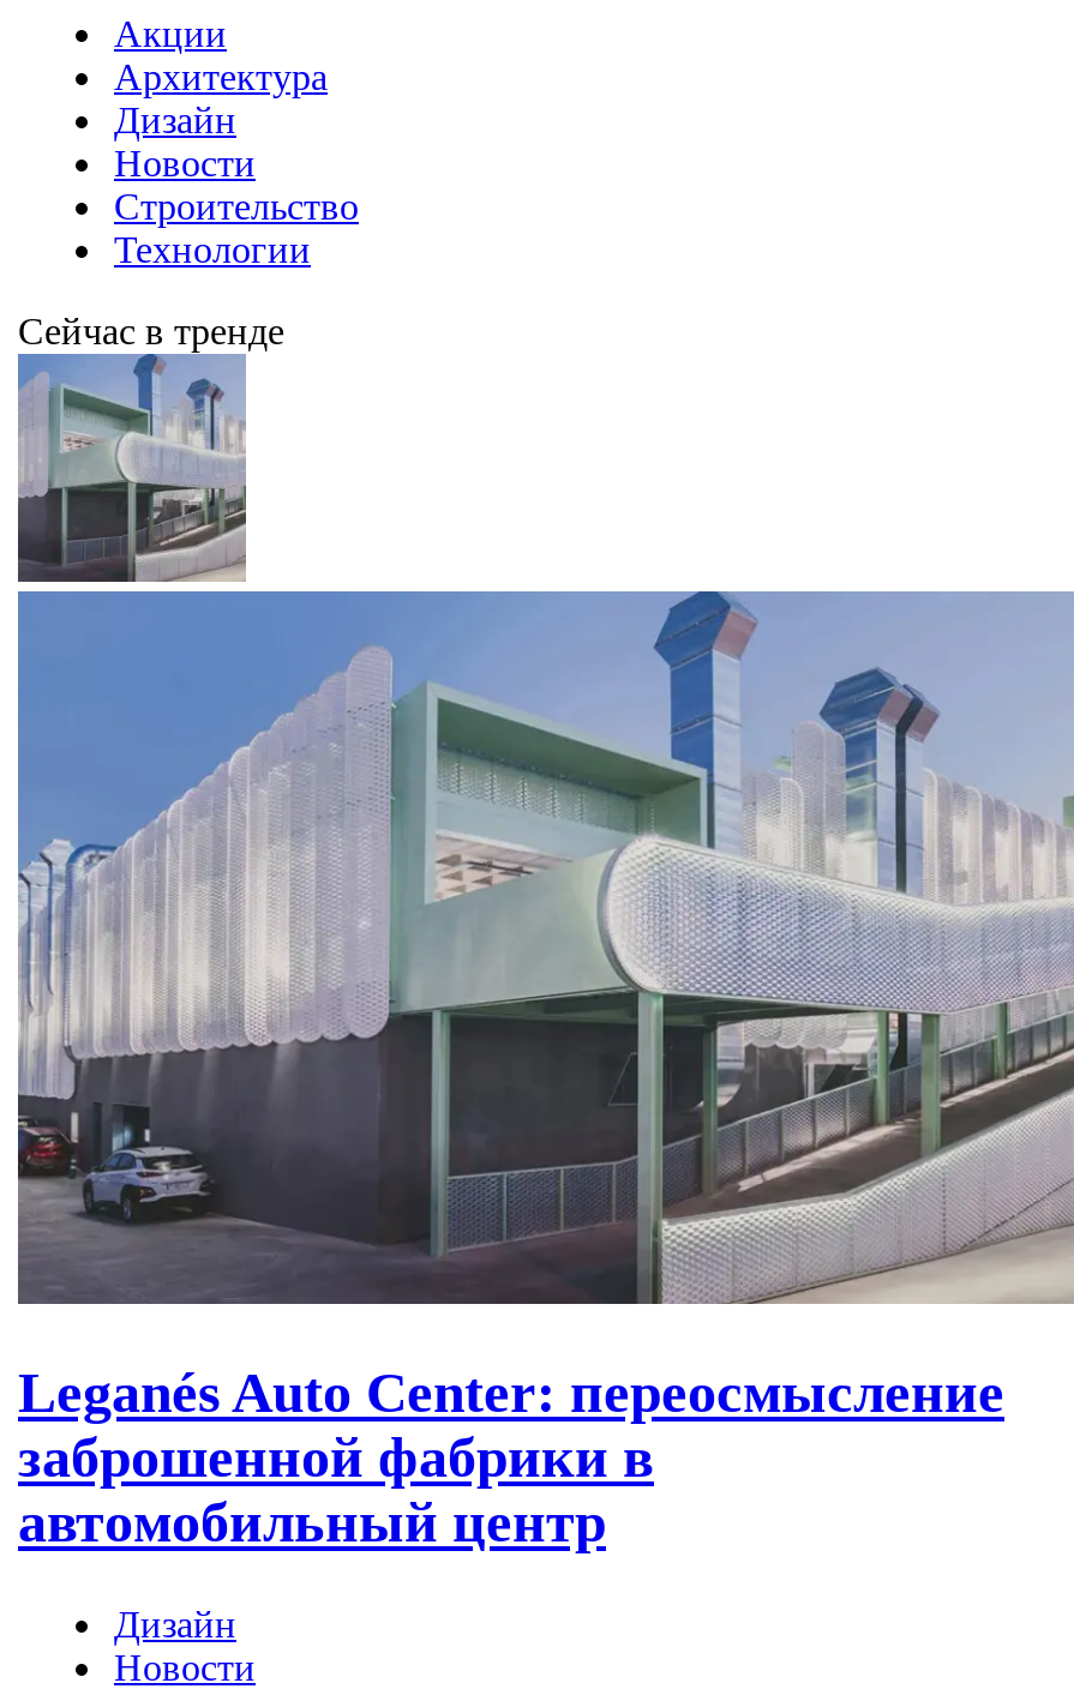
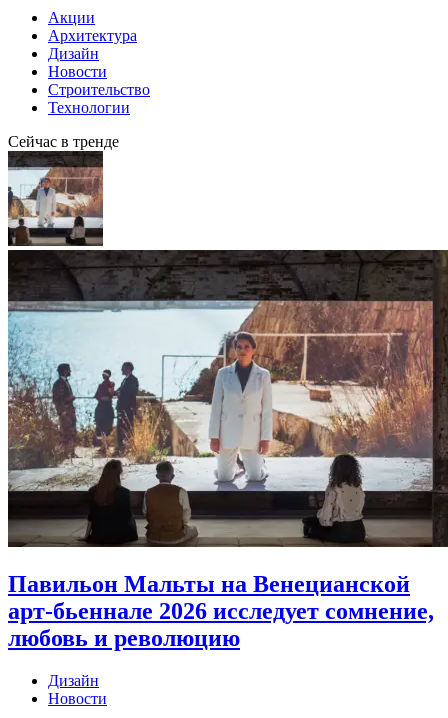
- [image]
- Leganés Auto Center: переосмысление
- заброшенной фабрики в
- автомобильный центр
+ [image]
+ Павильон Мальты на Венецианской
+ арт-бьеннале 2026 исследует сомнение,
+ любовь и революцию
